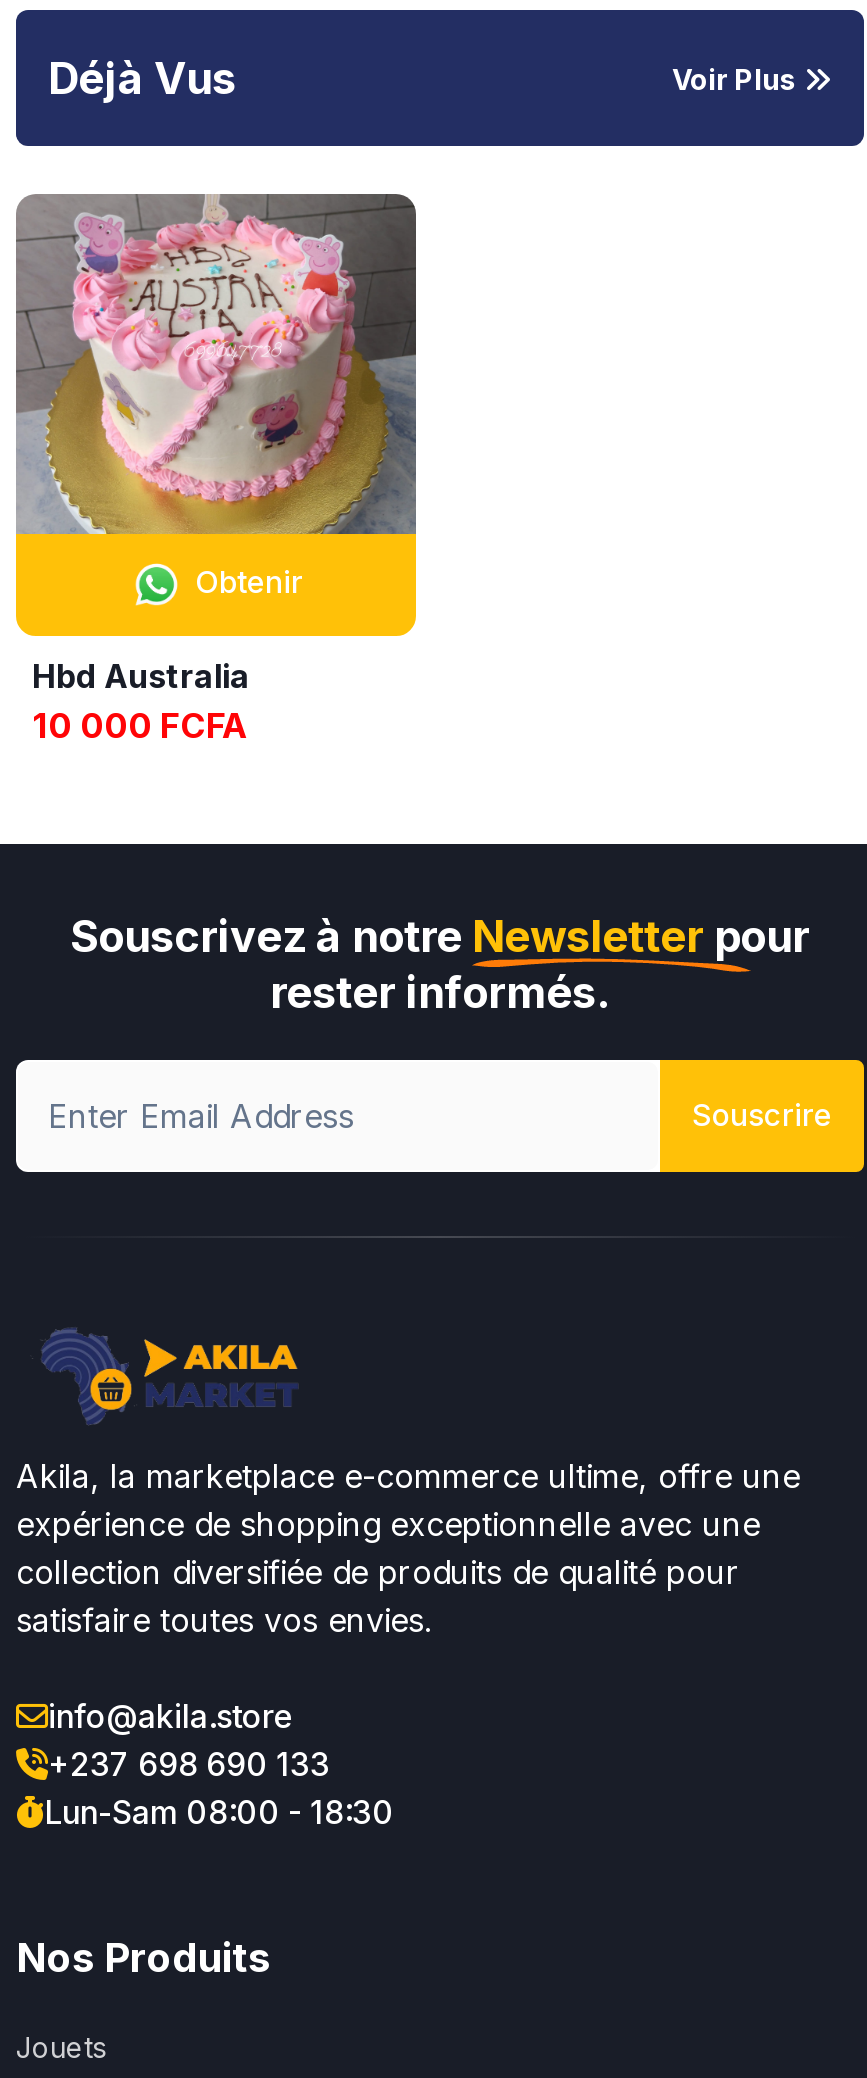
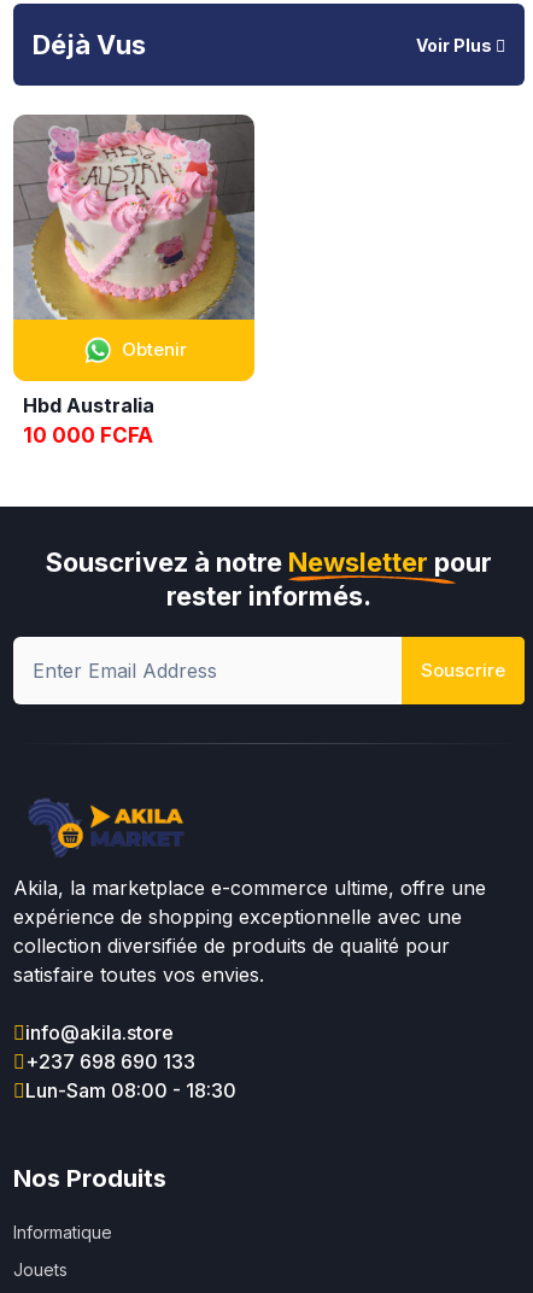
+ Informatique
